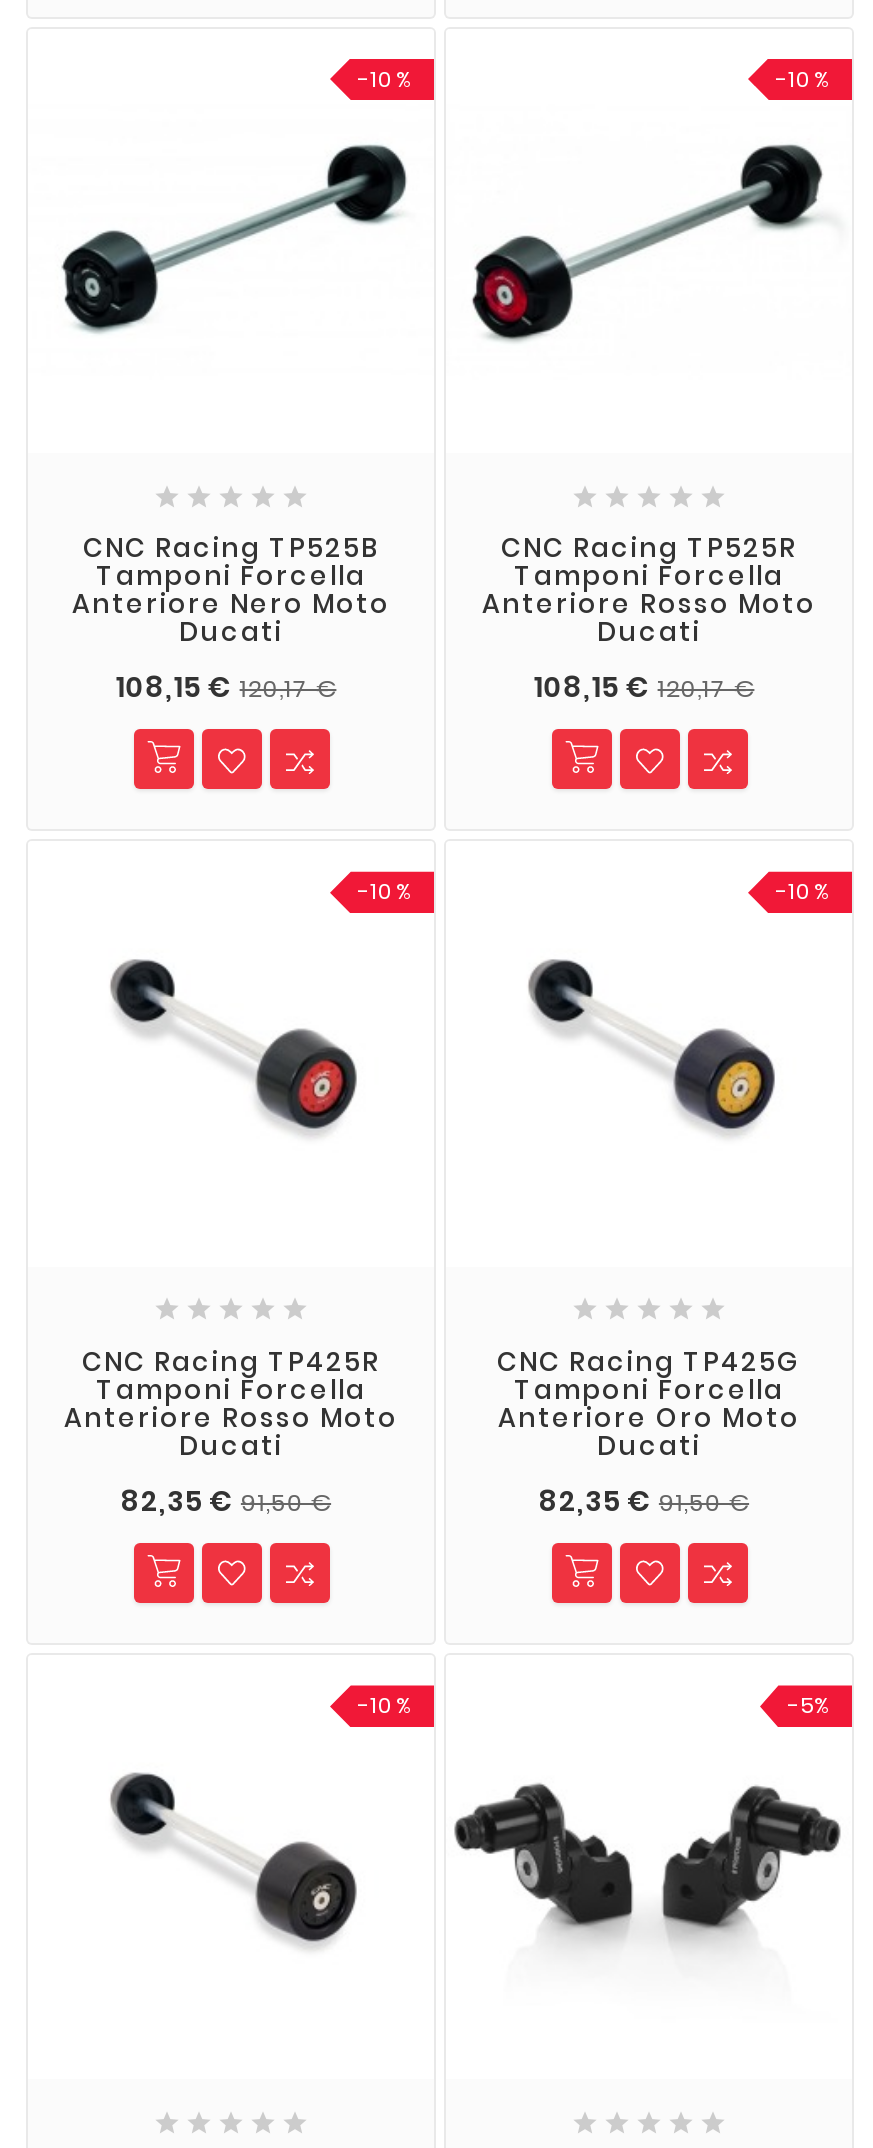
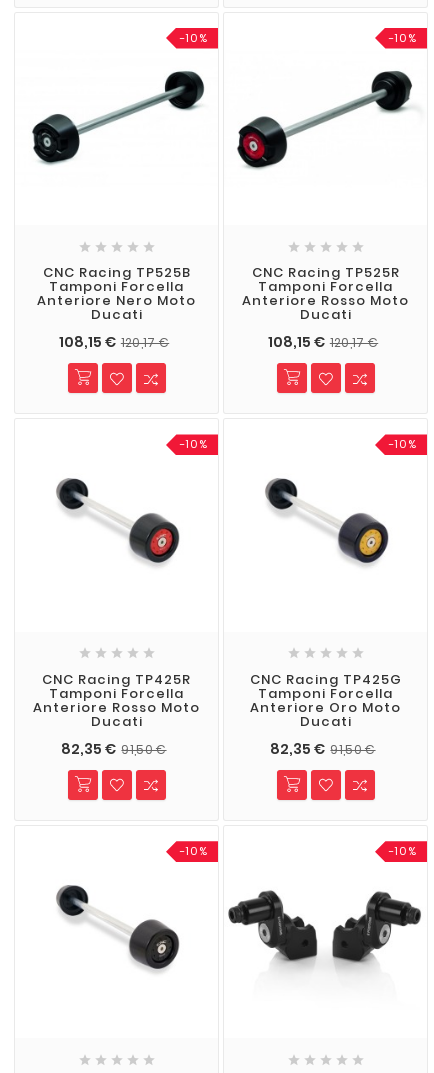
- -5%
+ -10%
